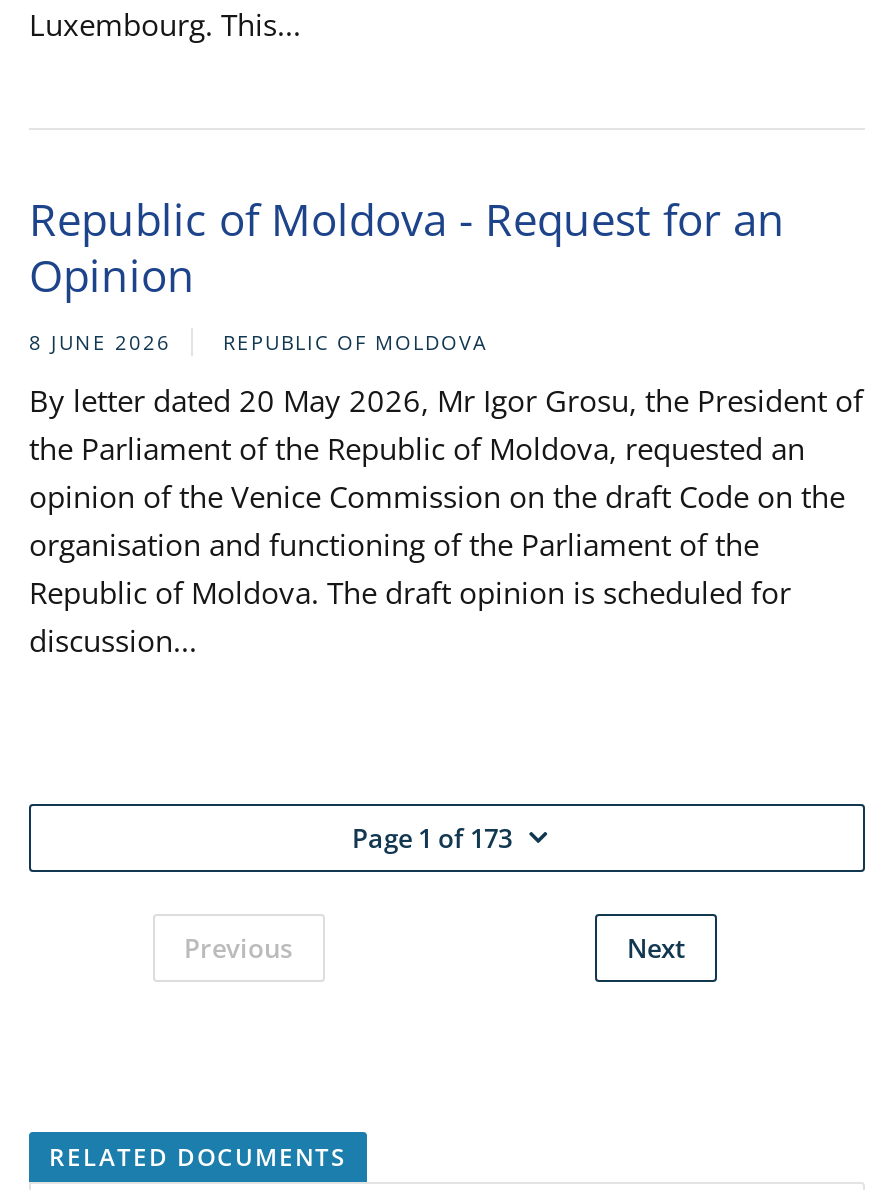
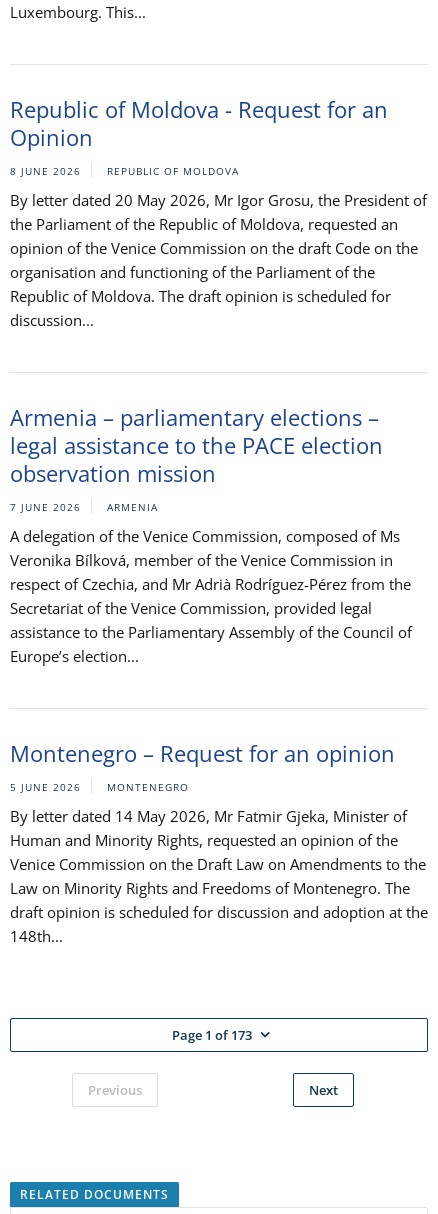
+ Armenia – parliamentary elections –
+ legal assistance to the PACE election
+ observation mission
+ 7 JUNE 2026
+ ARMENIA
+ A delegation of the Venice Commission, composed of Ms
+ Veronika Bílková, member of the Venice Commission in
+ respect of Czechia, and Mr Adrià Rodríguez-Pérez from the
+ Secretariat of the Venice Commission, provided legal
+ assistance to the Parliamentary Assembly of the Council of
+ Europe’s election...
+ Montenegro – Request for an opinion
+ 5 JUNE 2026
+ MONTENEGRO
+ By letter dated 14 May 2026, Mr Fatmir Gjeka, Minister of
+ Human and Minority Rights, requested an opinion of the
+ Venice Commission on the Draft Law on Amendments to the
+ Law on Minority Rights and Freedoms of Montenegro. The
+ draft opinion is scheduled for discussion and adoption at the
+ 148th...
